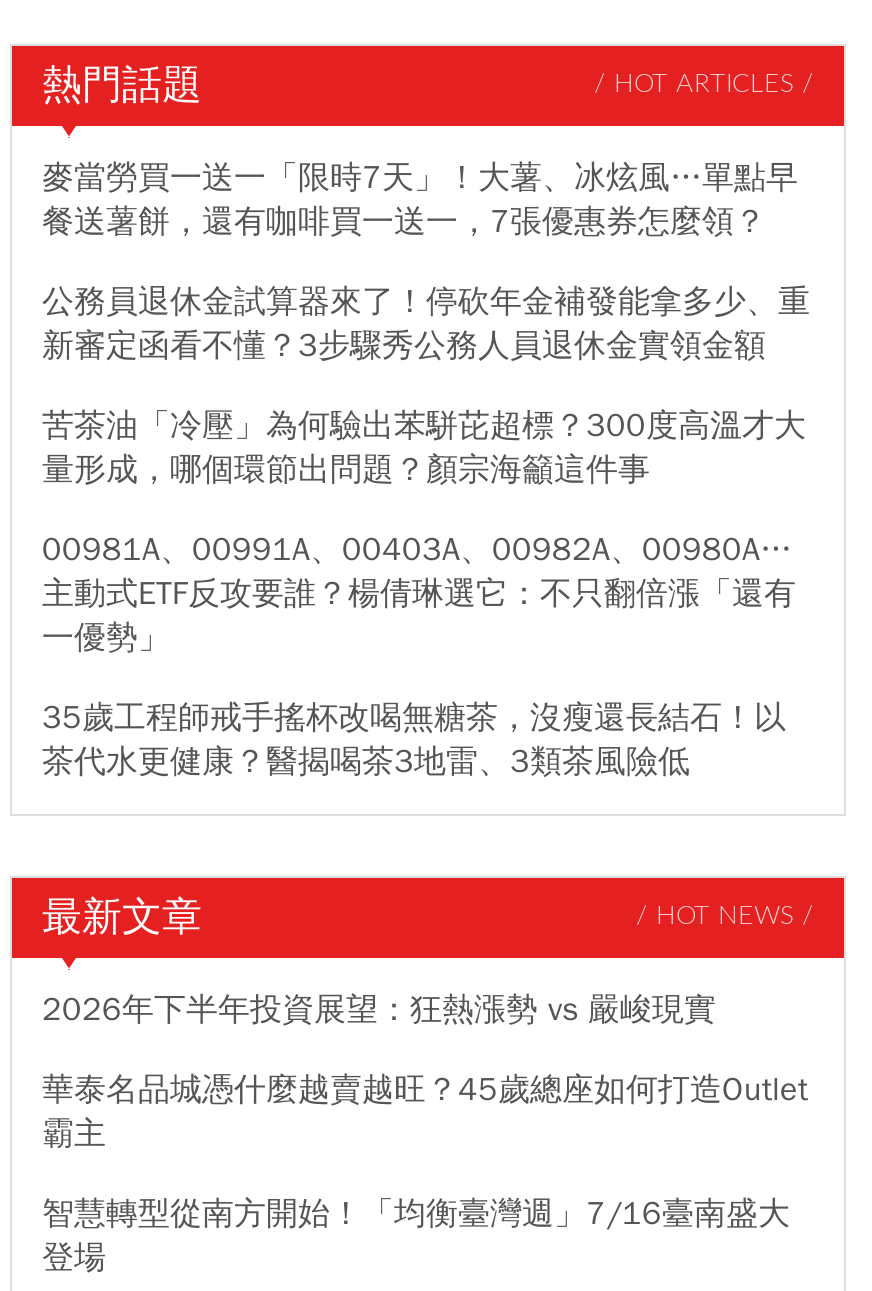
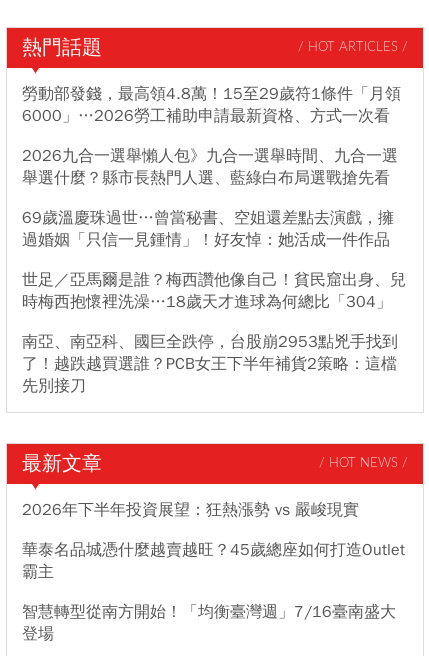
- 麥當勞買一送一「限時7天」！大薯、冰炫風…單點早
- 餐送薯餅，還有咖啡買一送一，7張優惠券怎麼領？
+ 勞動部發錢，最高領4.8萬！15至29歲符1條件「月領
+ 6000」…2026勞工補助申請最新資格、方式一次看

- 公務員退休金試算器來了！停砍年金補發能拿多少、重
- 新審定函看不懂？3步驟秀公務人員退休金實領金額
+ 2026九合一選舉懶人包》九合一選舉時間、九合一選
+ 舉選什麼？縣市長熱門人選、藍綠白布局選戰搶先看

- 苦茶油「冷壓」為何驗出苯駢芘超標？300度高溫才大
- 量形成，哪個環節出問題？顏宗海籲這件事
+ 69歲溫慶珠過世…曾當秘書、空姐還差點去演戲，擁
+ 過婚姻「只信一見鍾情」！好友悼：她活成一件作品

- 00981A、00991A、00403A、00982A、00980A…
- 主動式ETF反攻要誰？楊倩琳選它：不只翻倍漲「還有
- 一優勢」
+ 世足／亞馬爾是誰？梅西讚他像自己！貧民窟出身、兒
+ 時梅西抱懷裡洗澡…18歲天才進球為何總比「304」

- 35歲工程師戒手搖杯改喝無糖茶，沒瘦還長結石！以
- 茶代水更健康？醫揭喝茶3地雷、3類茶風險低
+ 南亞、南亞科、國巨全跌停，台股崩2953點兇手找到
+ 了！越跌越買選誰？PCB女王下半年補貨2策略：這檔
+ 先別接刀
